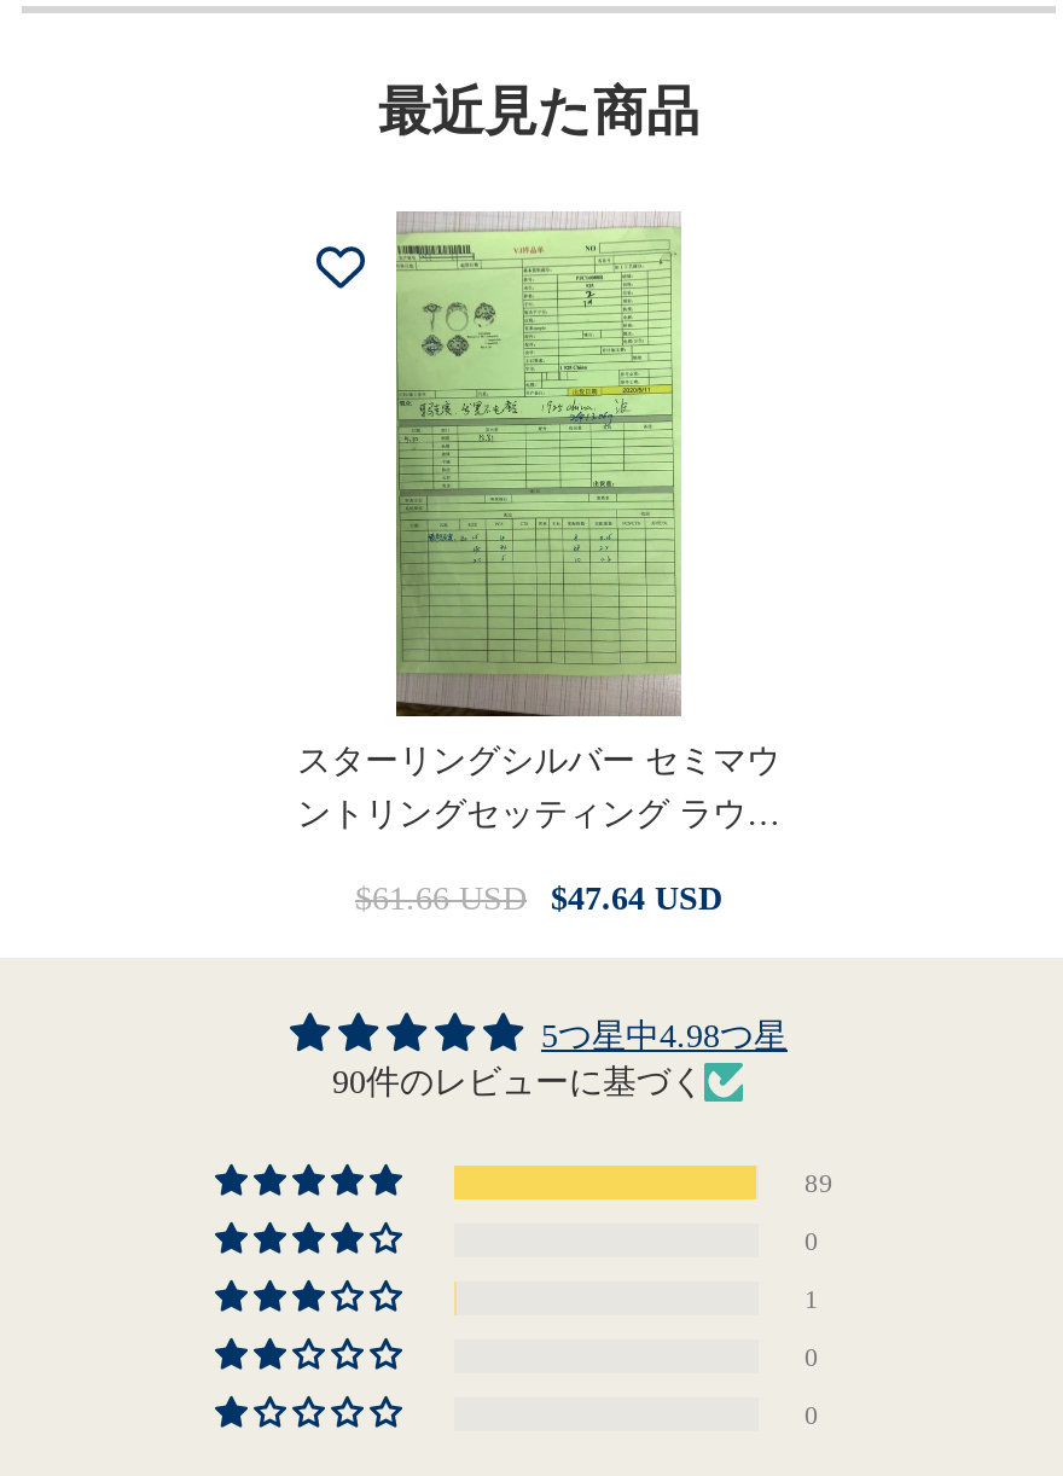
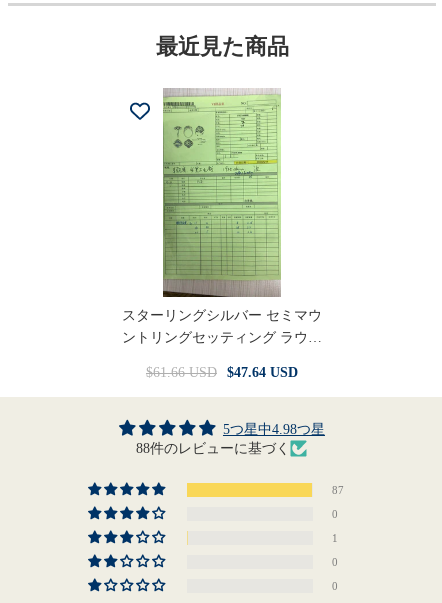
- 90件のレビューに基づく
+ 88件のレビューに基づく

- 89
+ 87
